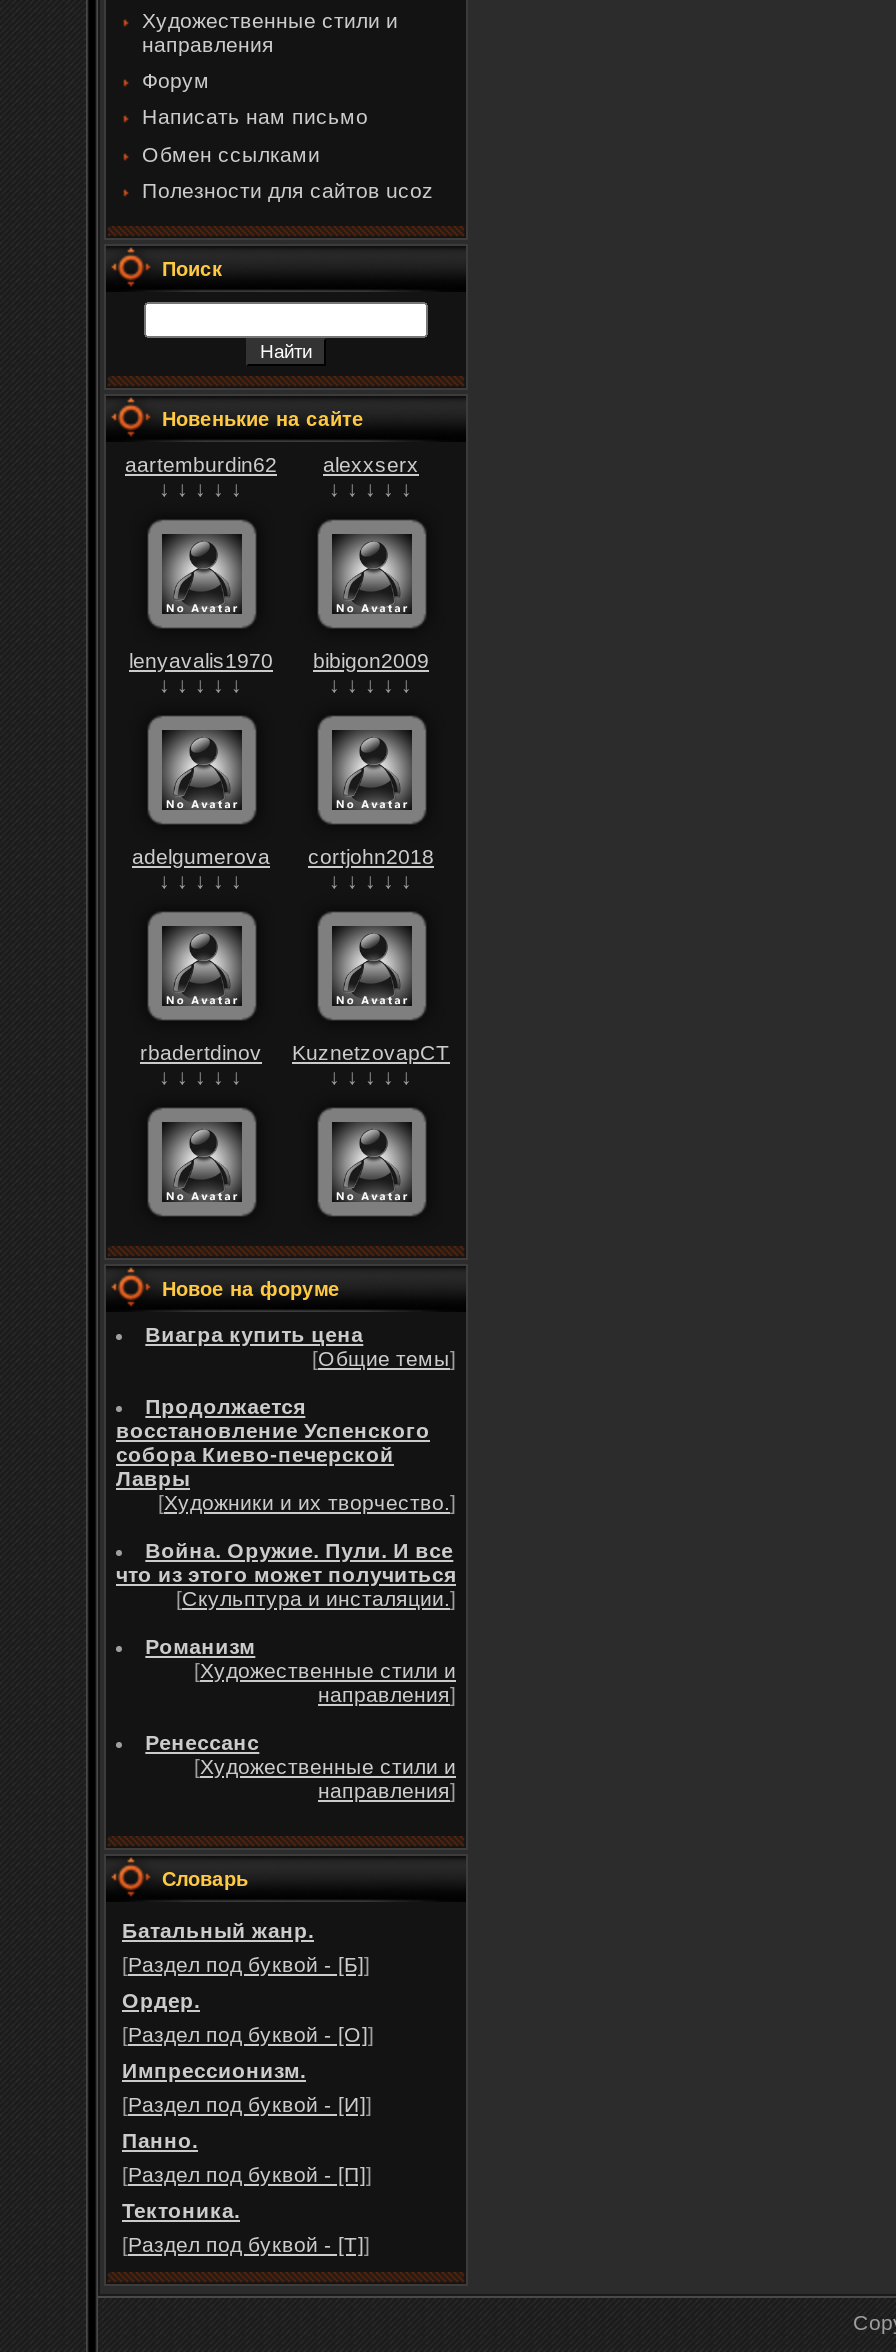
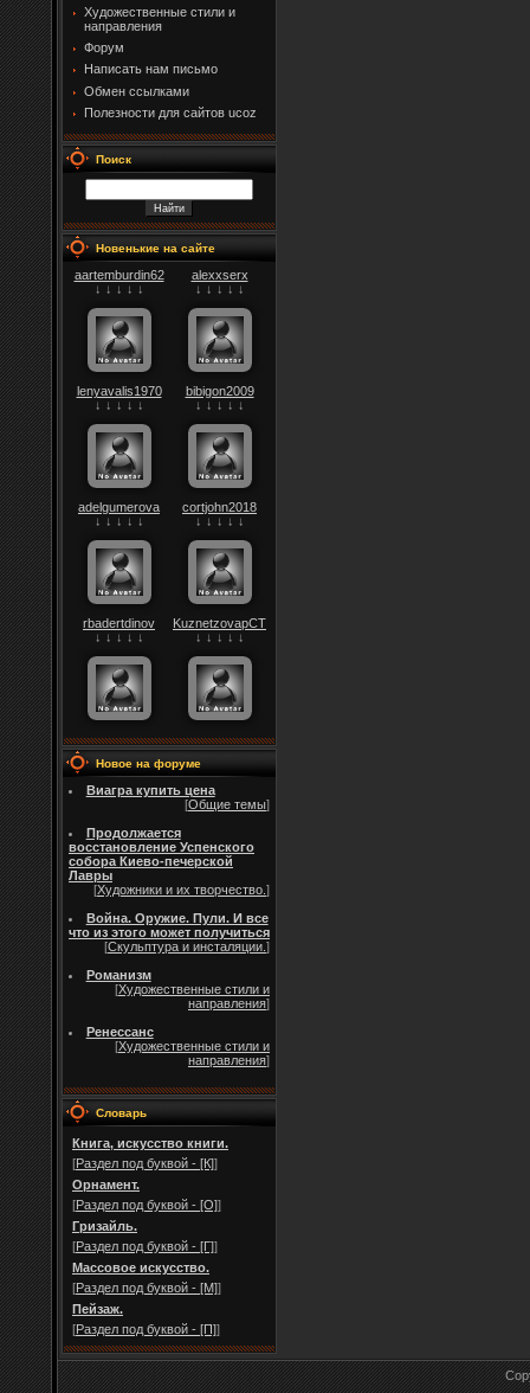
- Батальный жанр.
- [Раздел под буквой - [Б]]
+ Книга, искусство книги.
+ [Раздел под буквой - [К]]

- Ордер.
+ Орнамент.

- Импрессионизм.
- [Раздел под буквой - [И]]
- Панно.
+ Гризайль.
+ [Раздел под буквой - [Г]]
+ Массовое искусство.
+ [Раздел под буквой - [М]]
+ Пейзаж.

moved down: [Раздел под буквой - [П]]

- Тектоника.
- [Раздел под буквой - [Т]]
